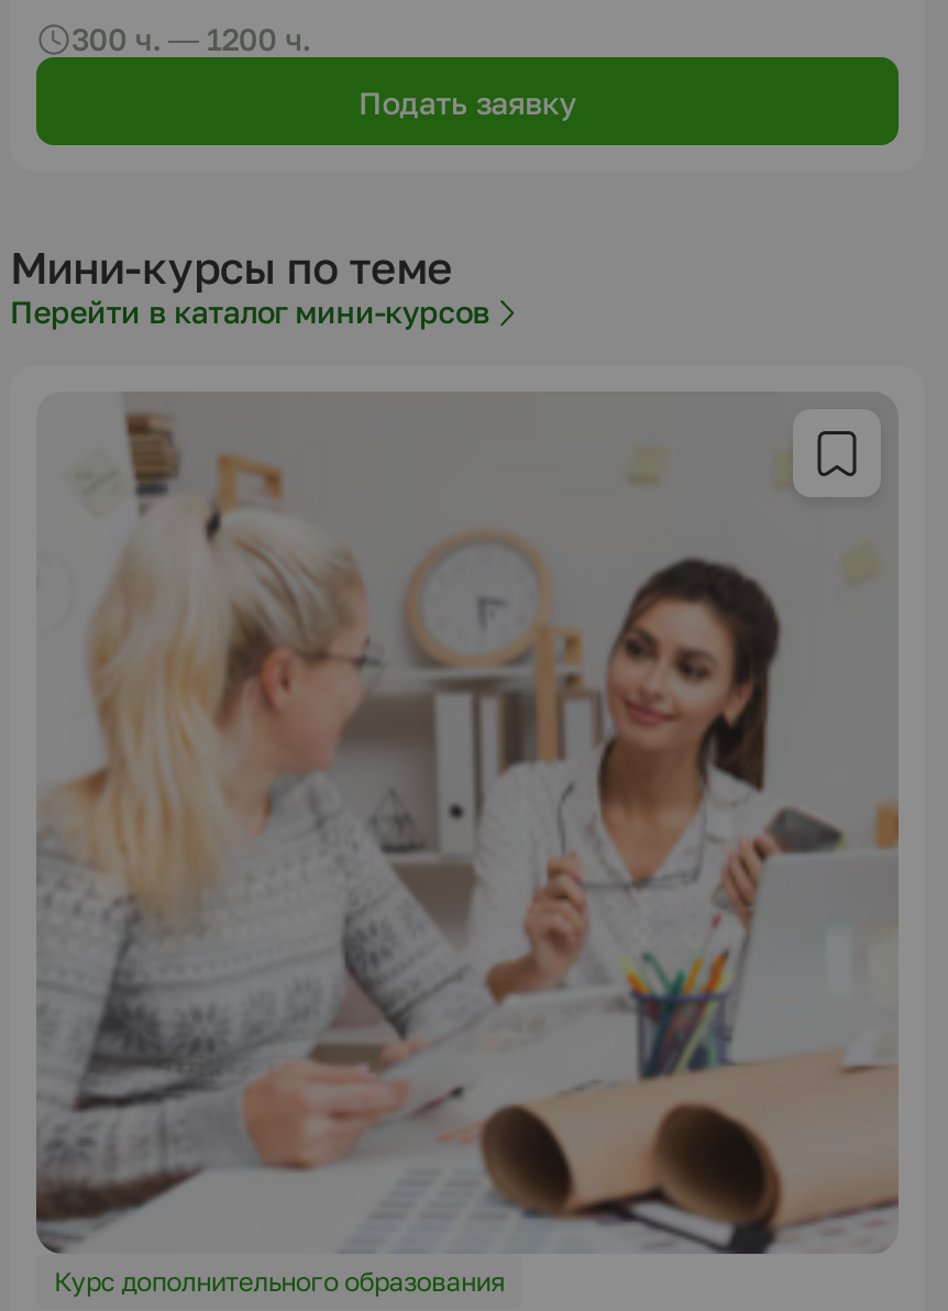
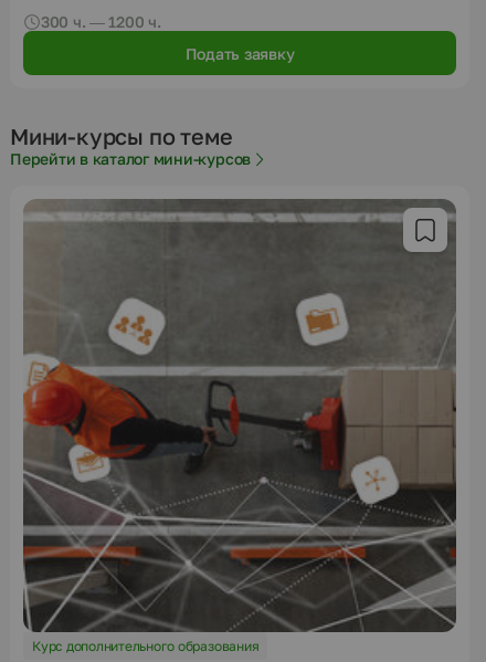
- [image]
+ [image]
